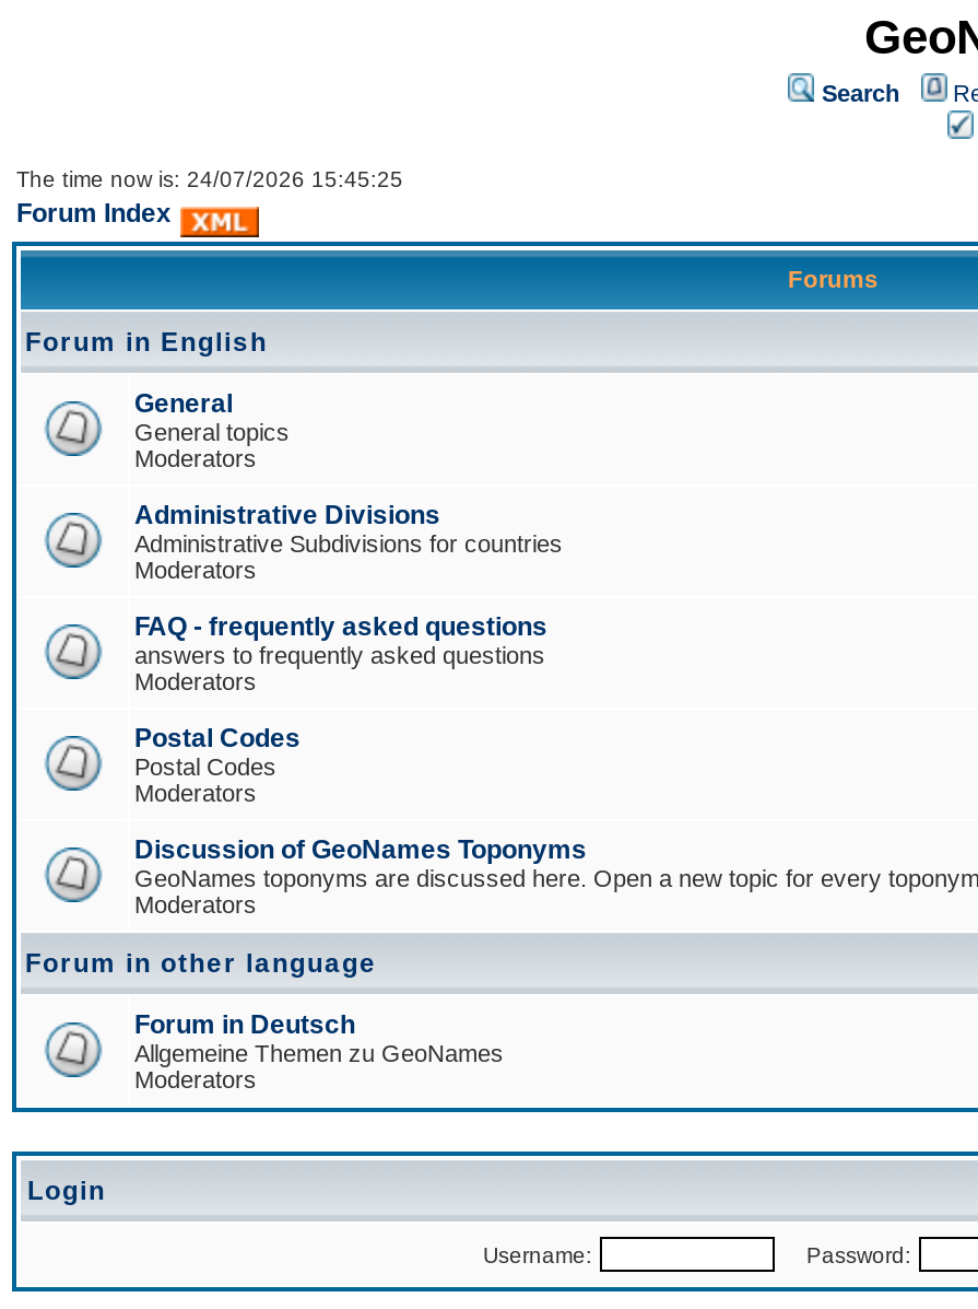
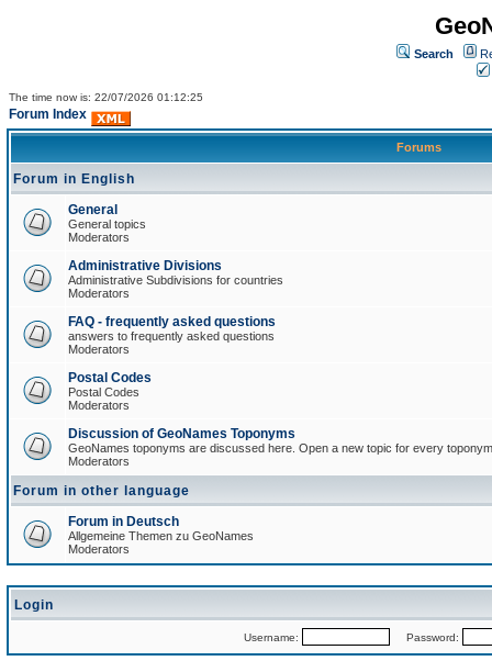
- The time now is: 24/07/2026 15:45:25
+ The time now is: 22/07/2026 01:12:25
